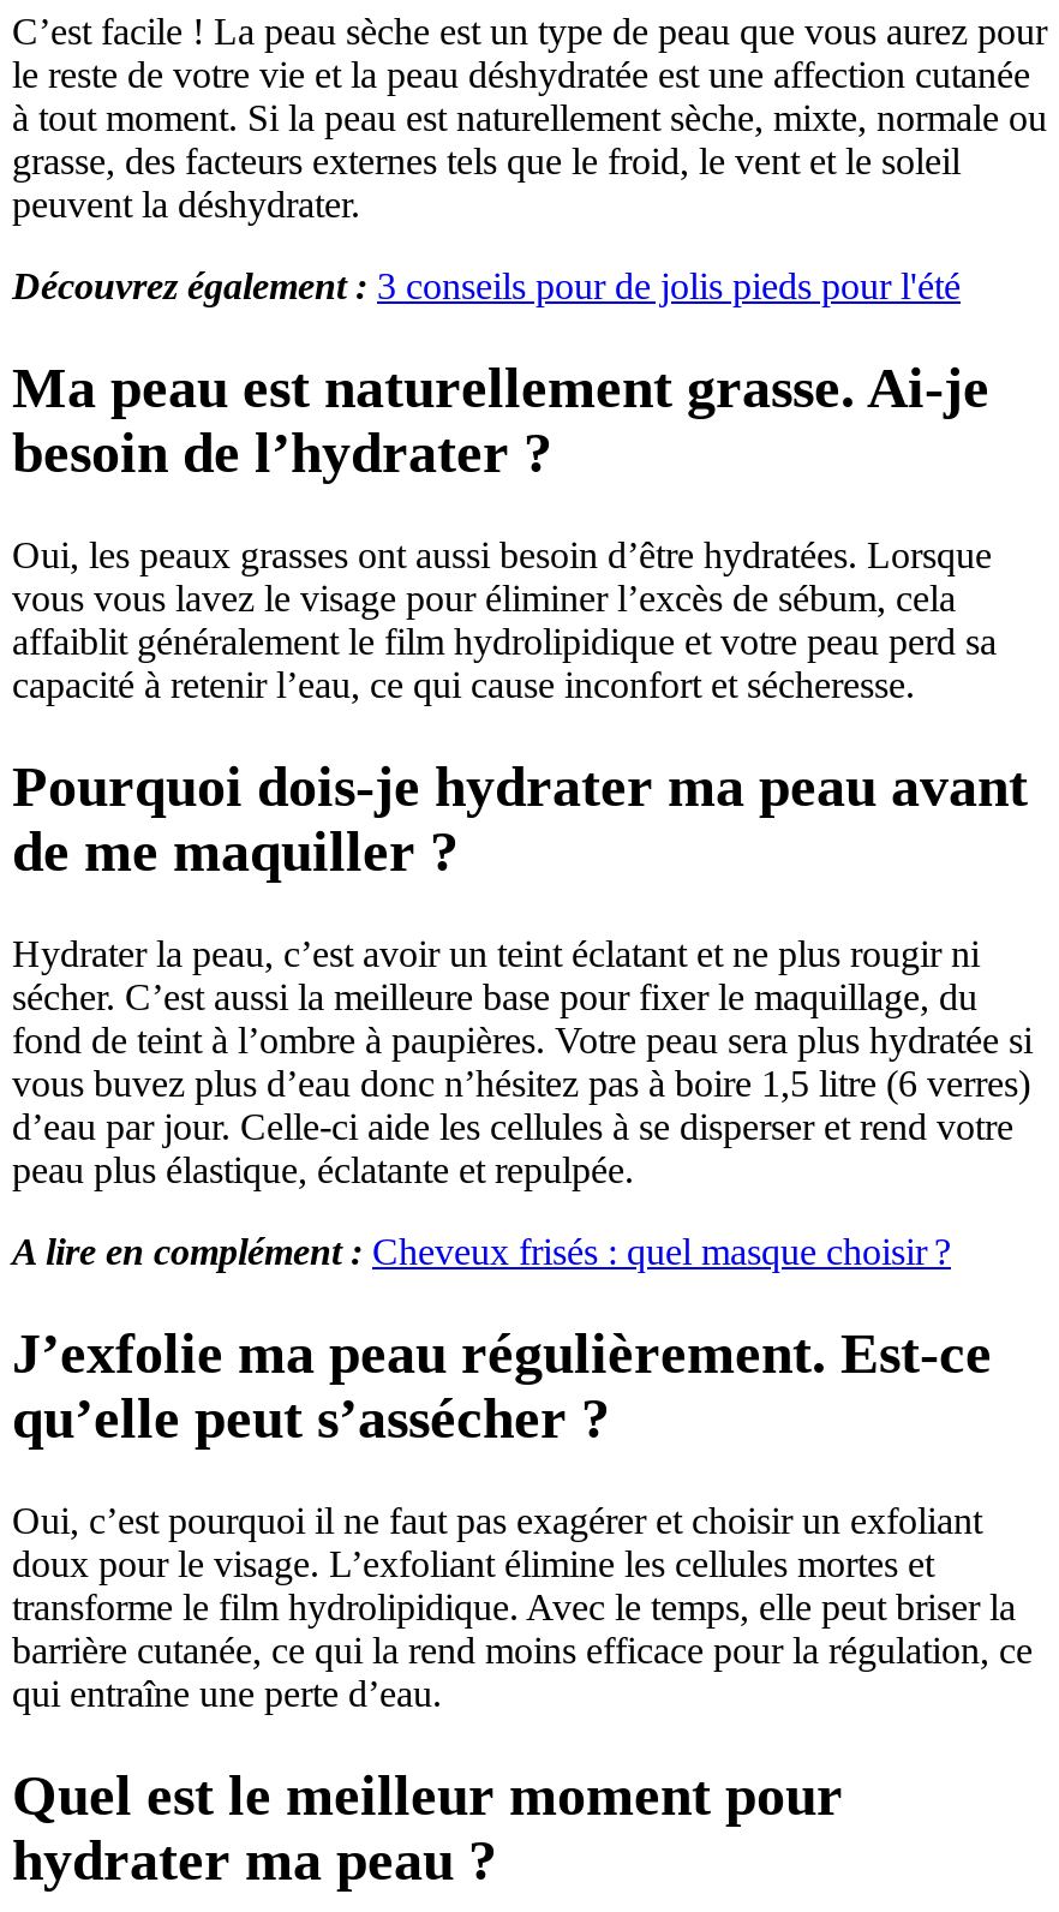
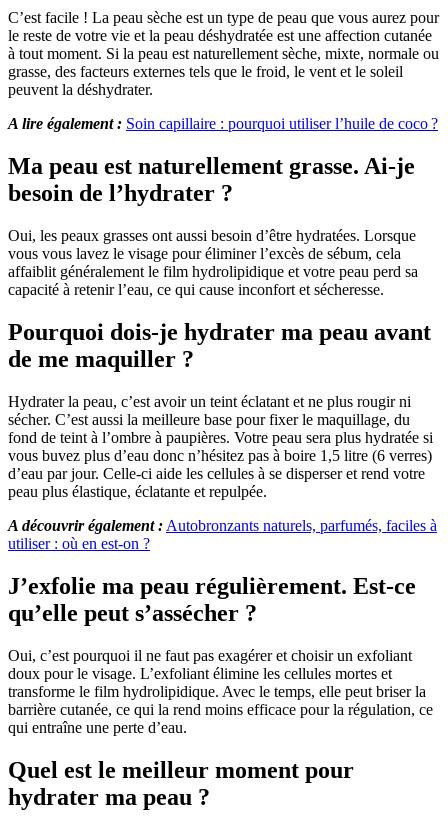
- Découvrez également : 3 conseils pour de jolis pieds pour l'été
+ A lire également : Soin capillaire : pourquoi utiliser l’huile de coco ?

- A lire en complément : Cheveux frisés : quel masque choisir ?
+ A découvrir également : Autobronzants naturels, parfumés, faciles à
+ utiliser : où en est-on ?
